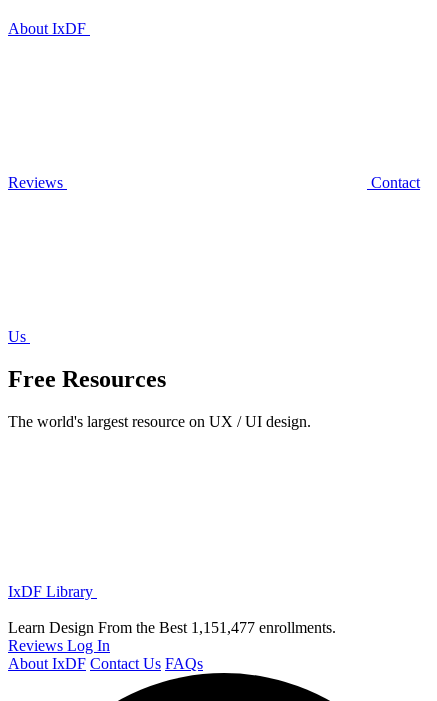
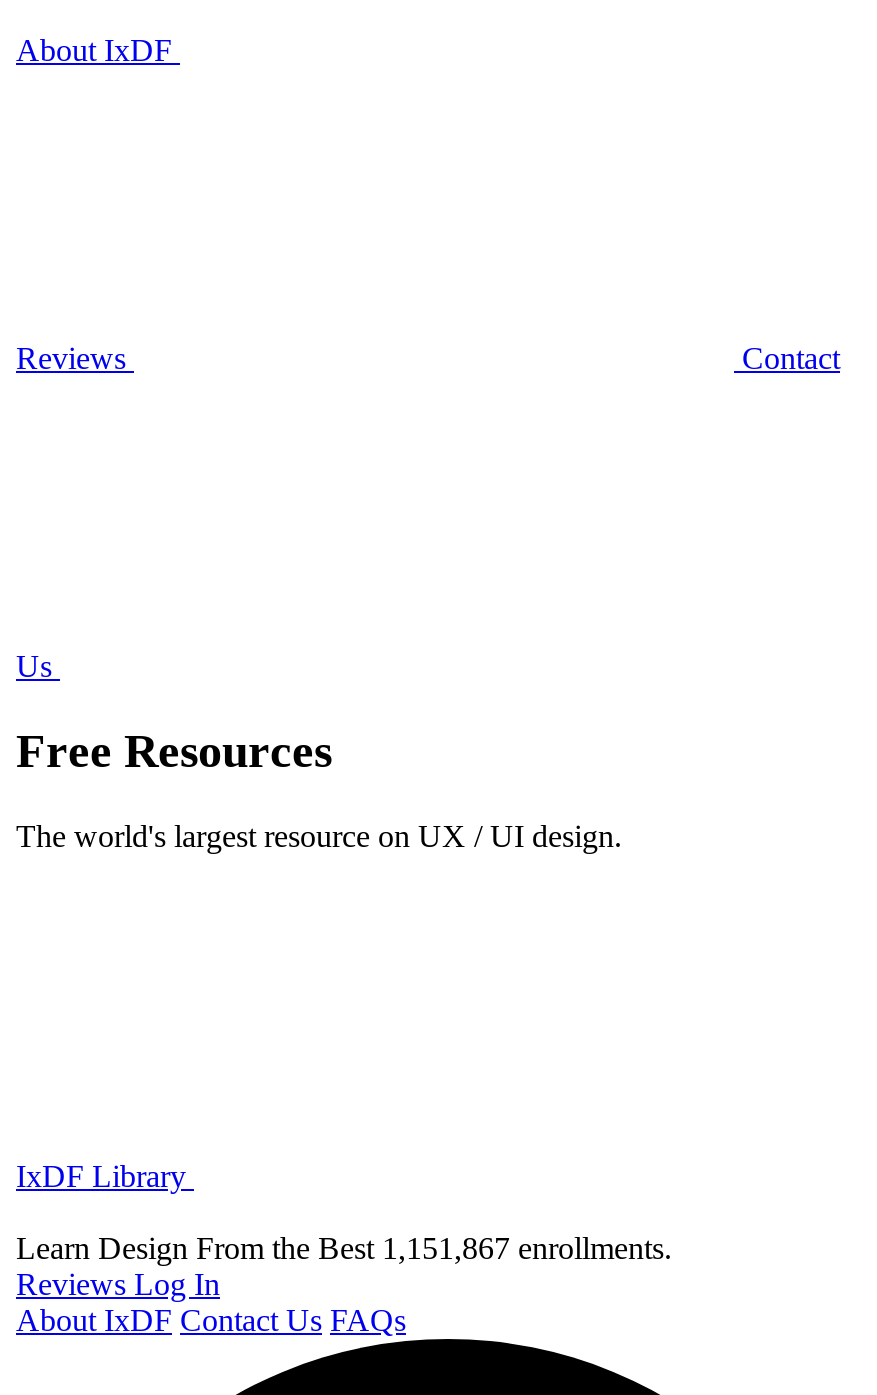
- Learn Design From the Best 1,151,477 enrollments.
+ Learn Design From the Best 1,151,867 enrollments.
